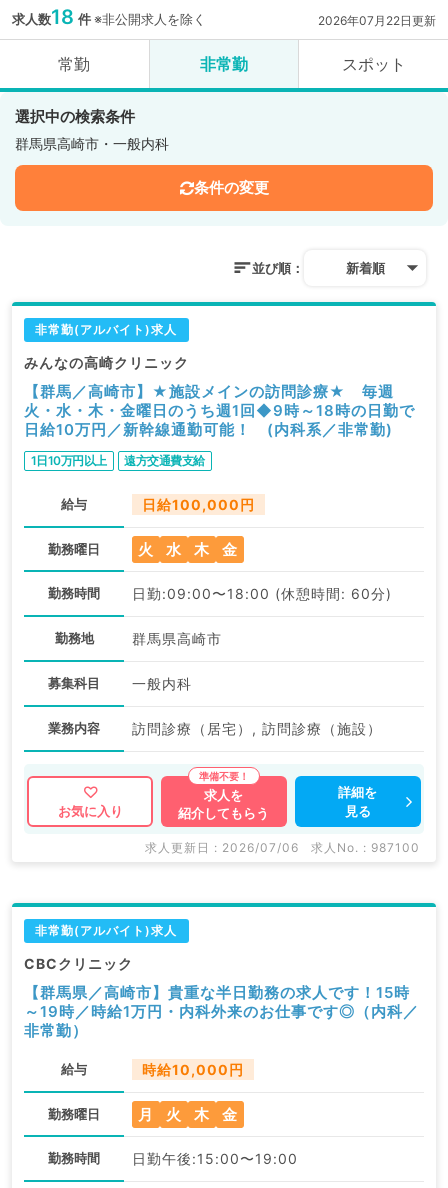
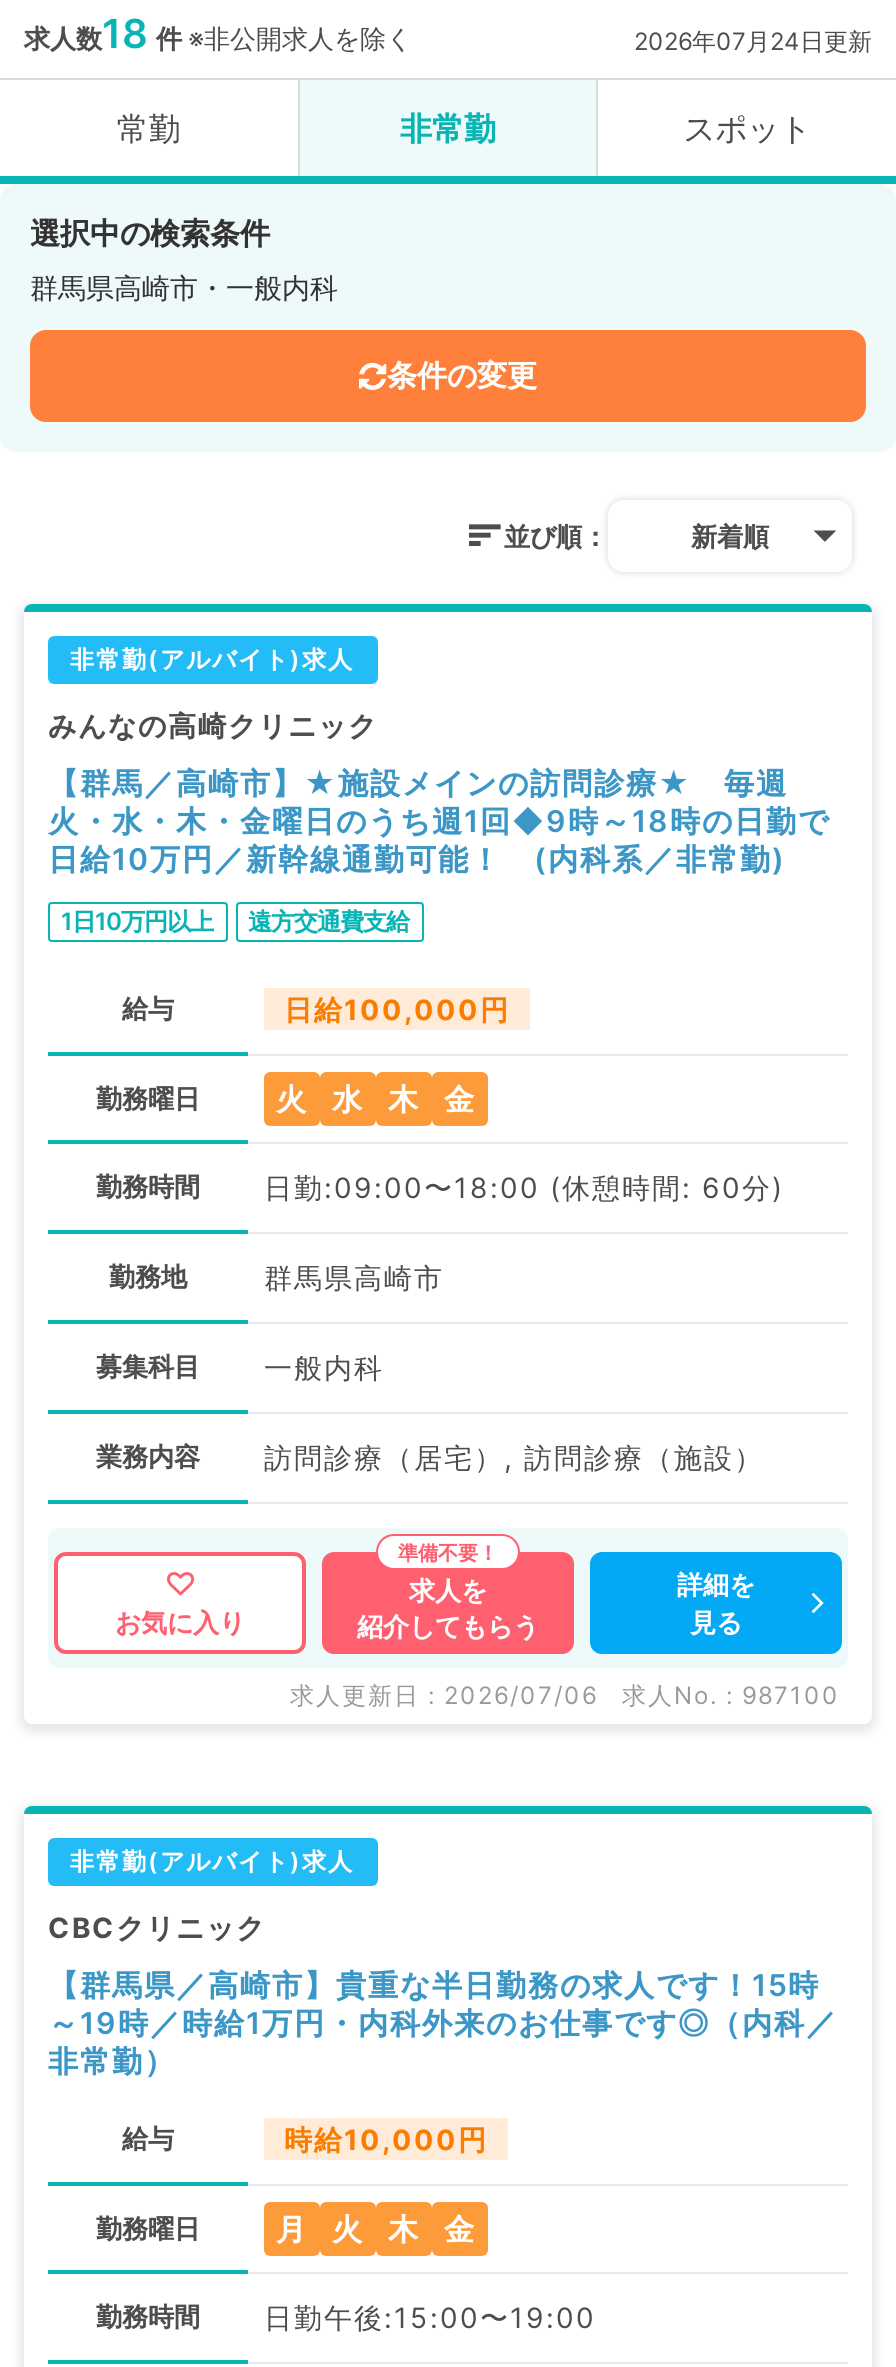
- 2026年07月22日更新
+ 2026年07月24日更新
